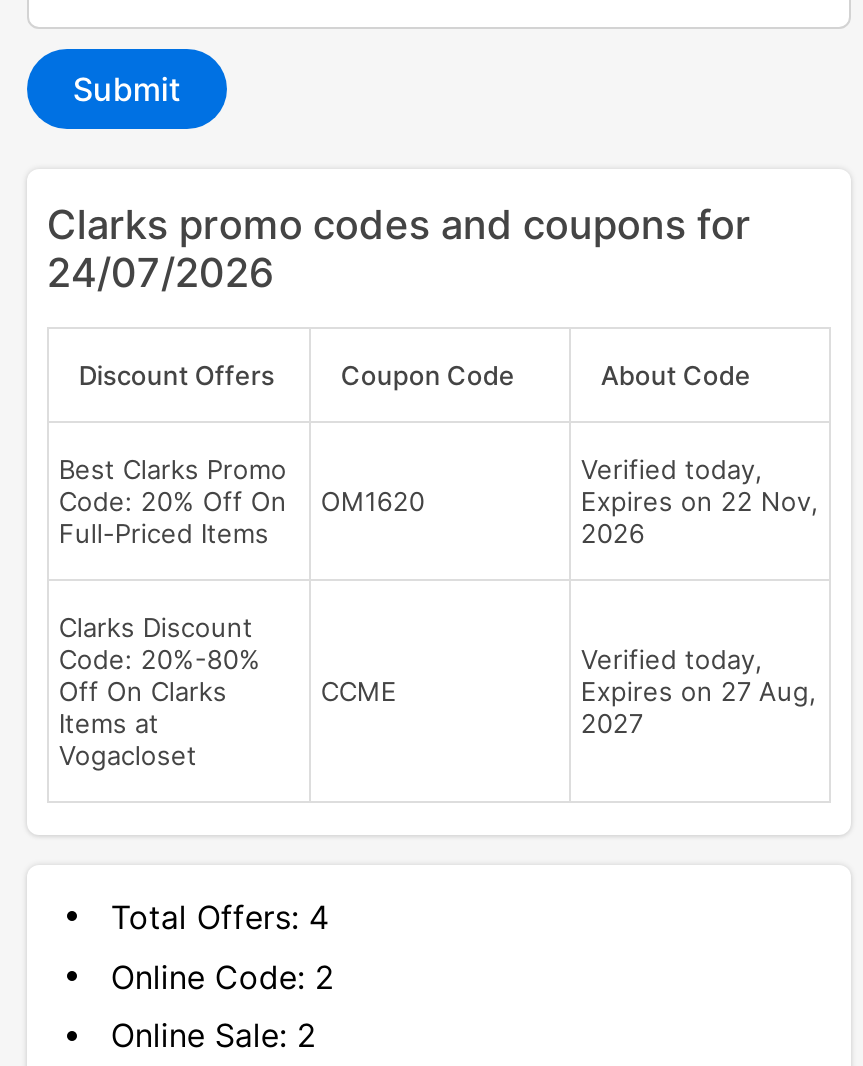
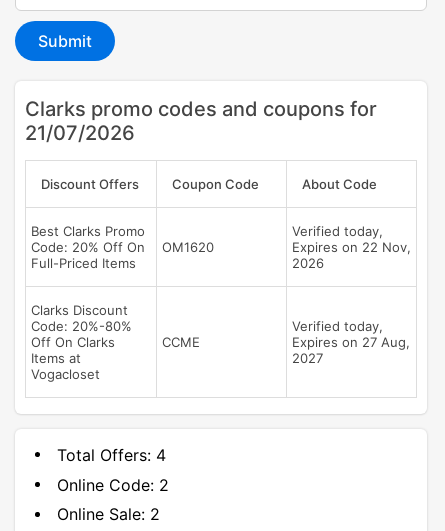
- 24/07/2026
+ 21/07/2026
